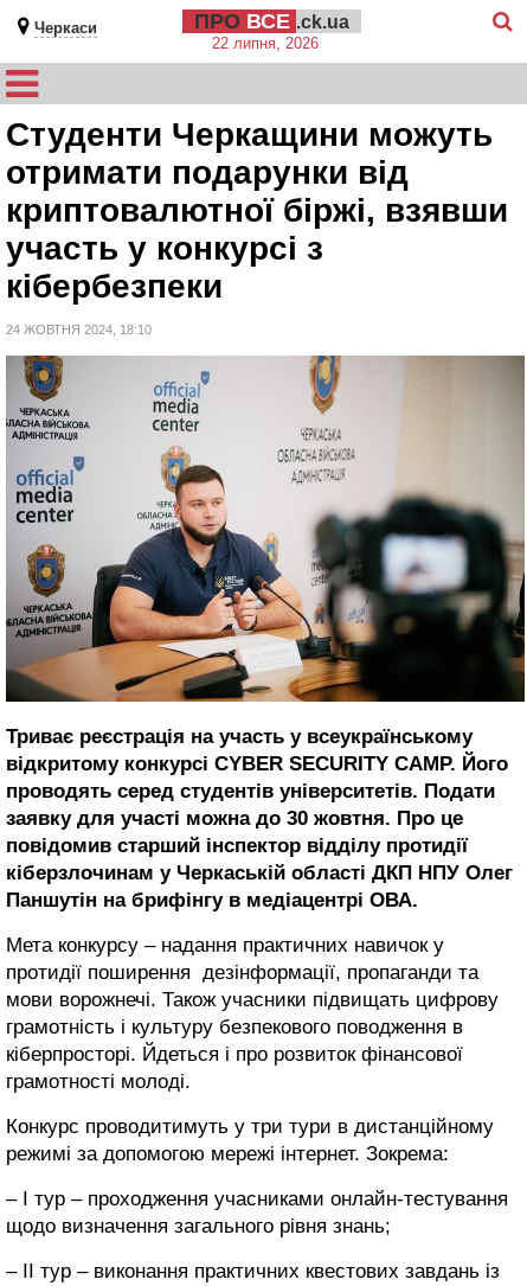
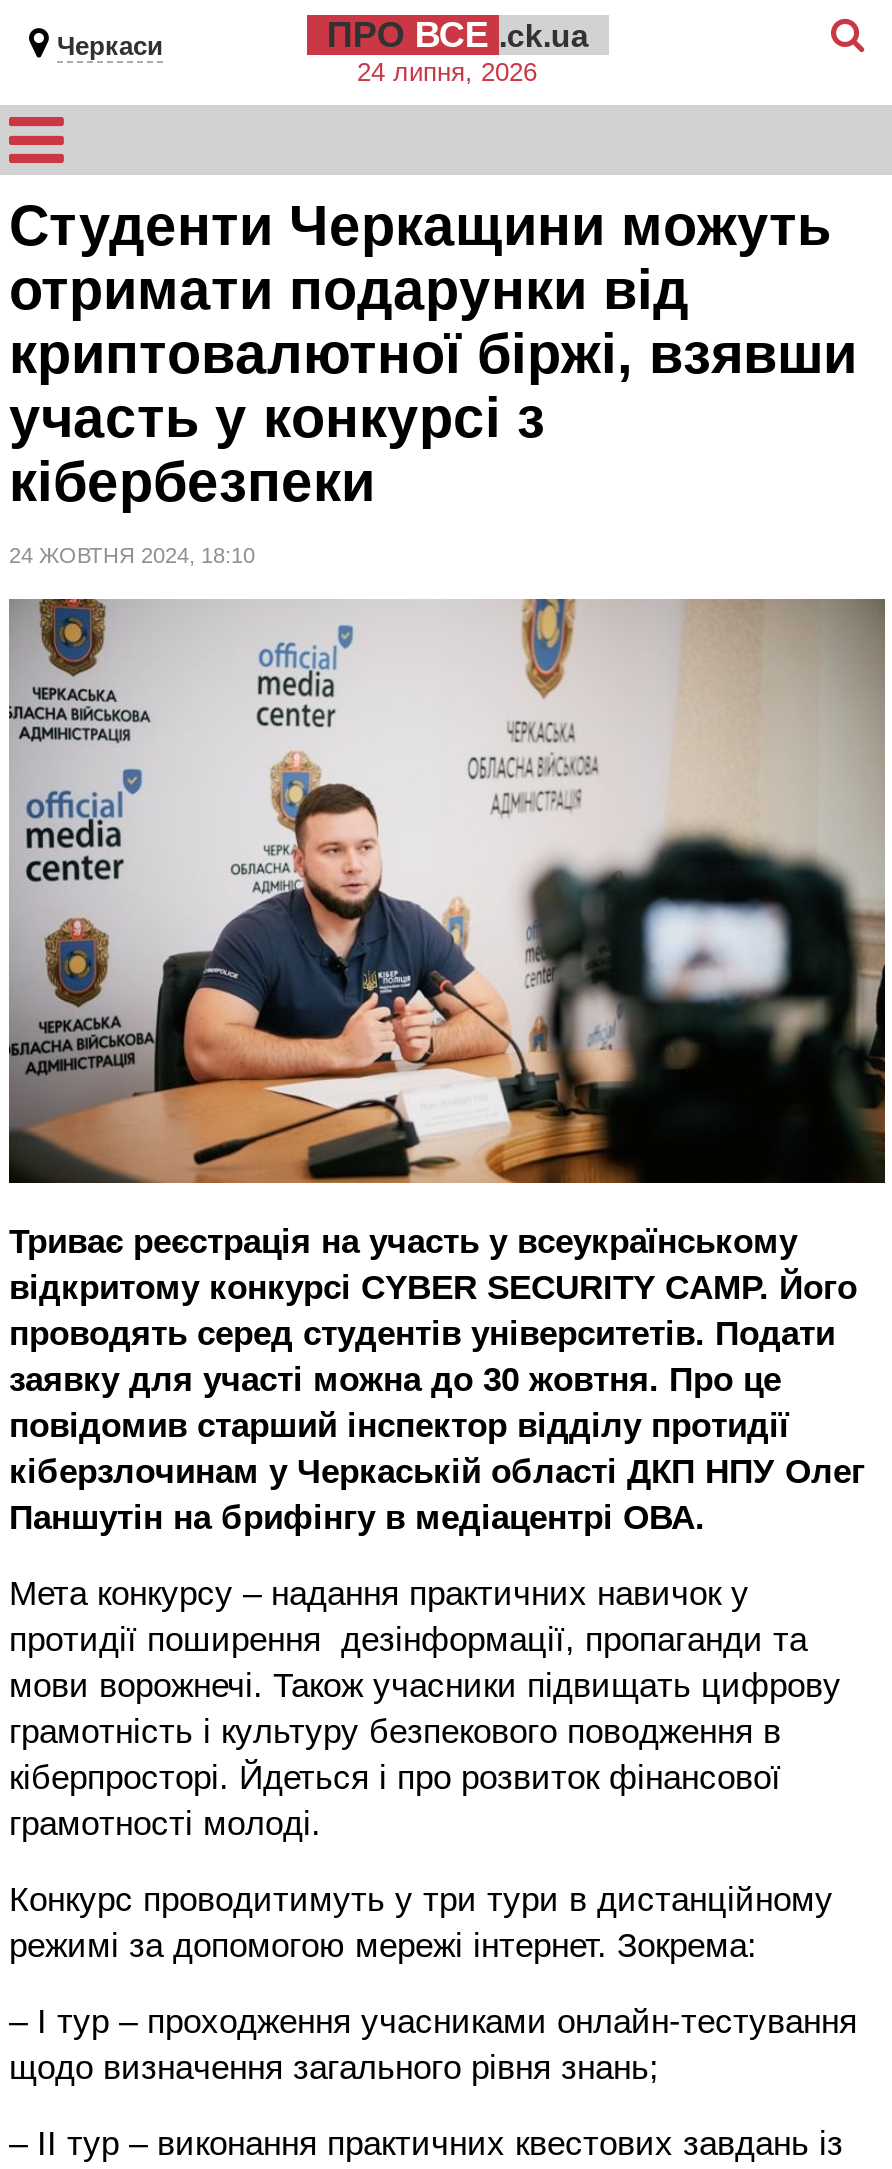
- 22 липня, 2026
+ 24 липня, 2026
